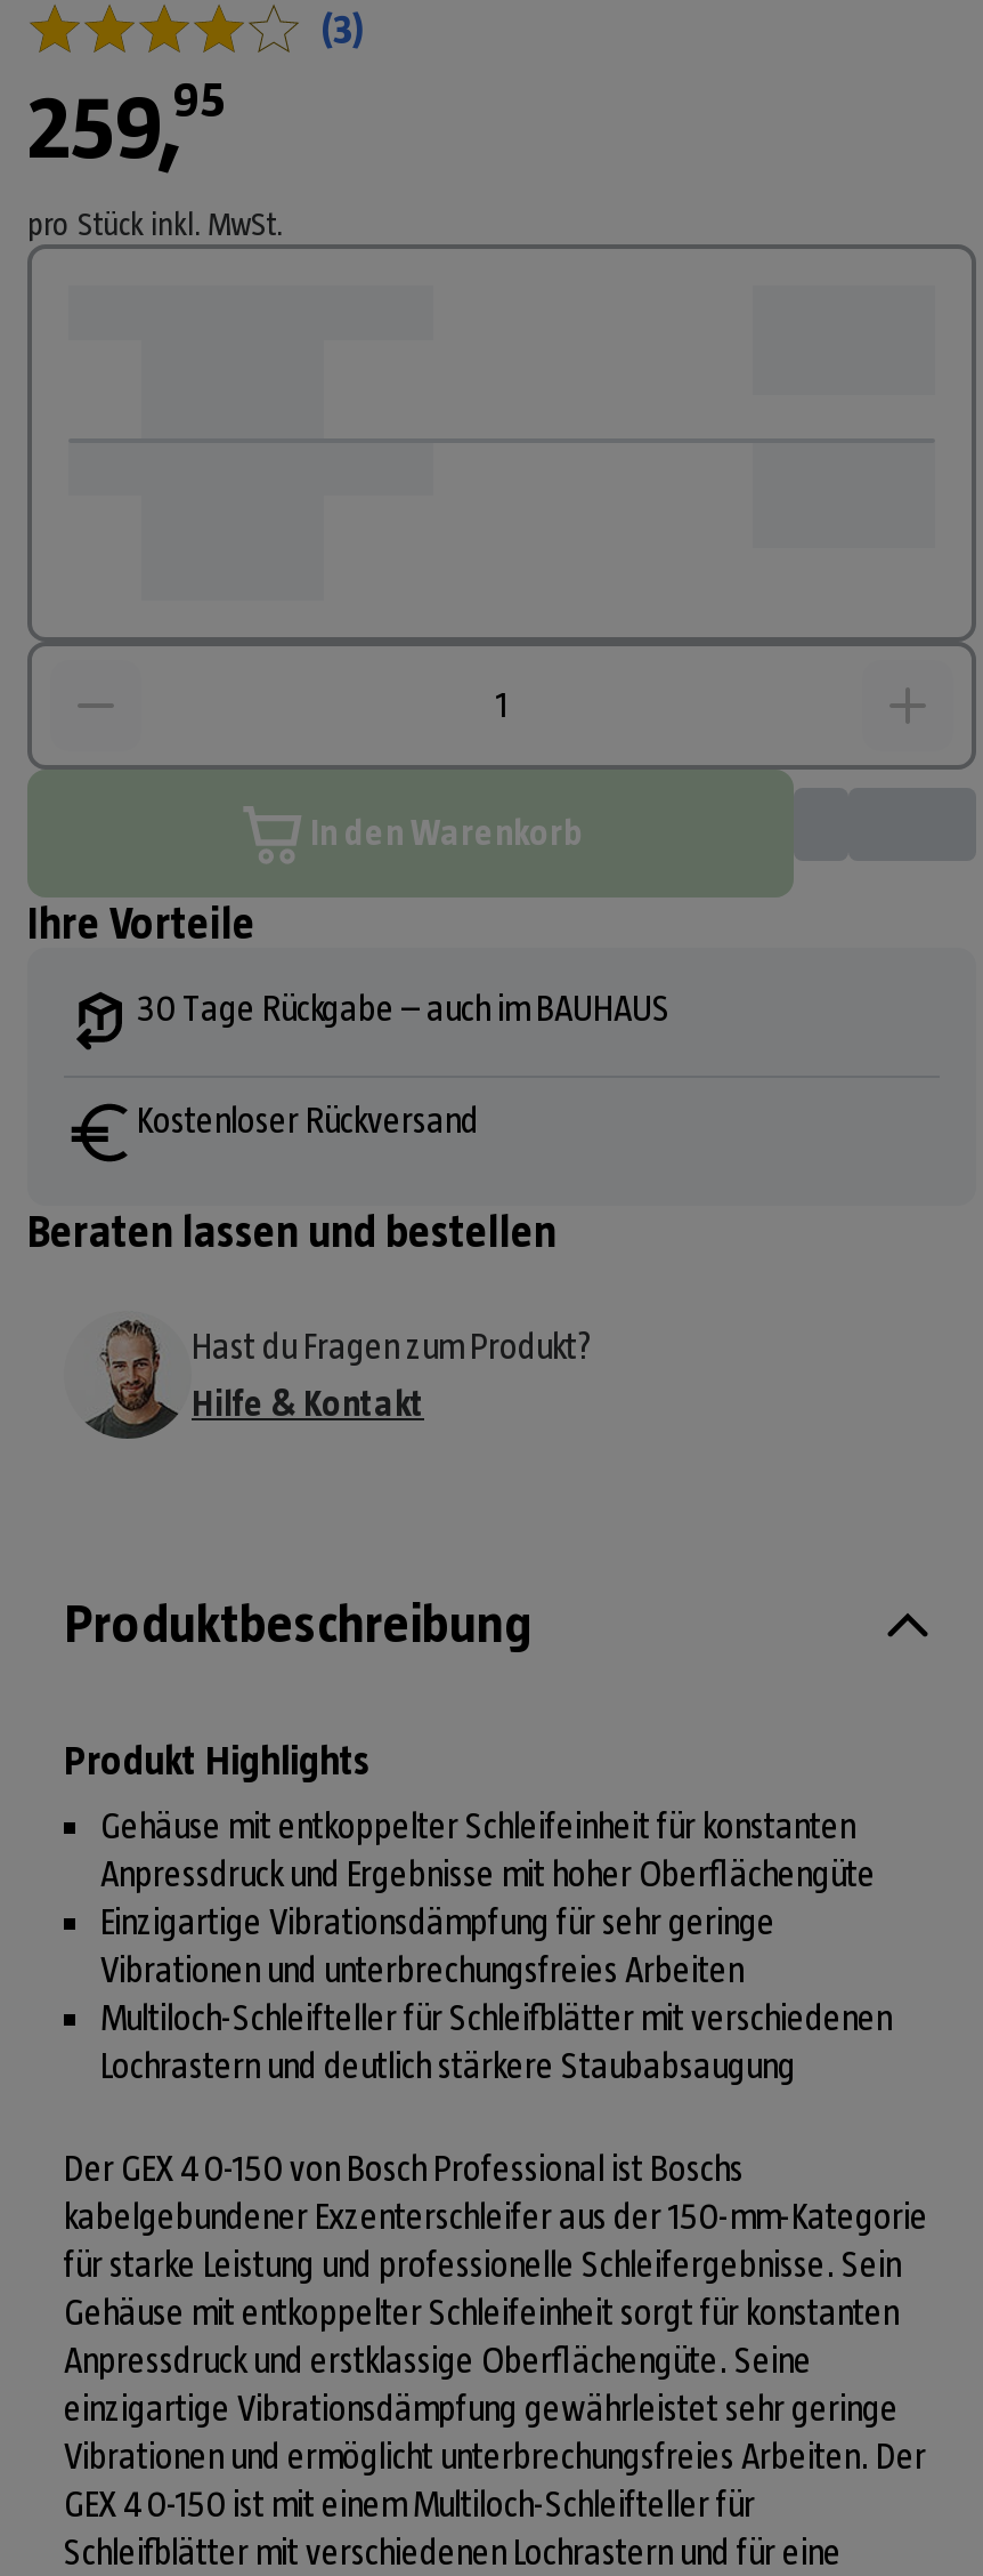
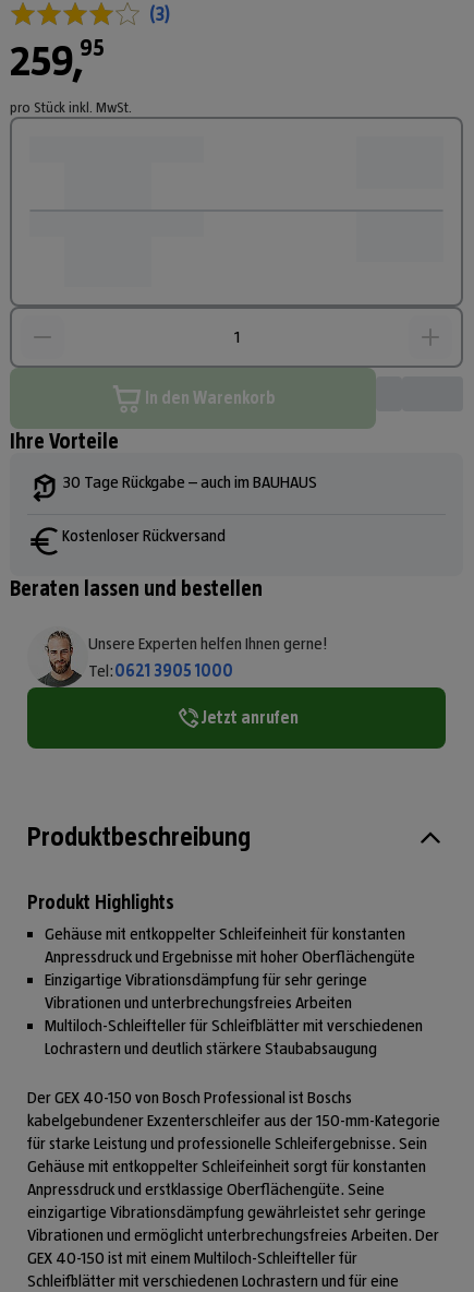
- Hast du Fragen zum Produkt?
- Hilfe & Kontakt
+ Unsere Experten helfen Ihnen gerne!
+ Tel: 0621 3905 1000
+ Jetzt anrufen
